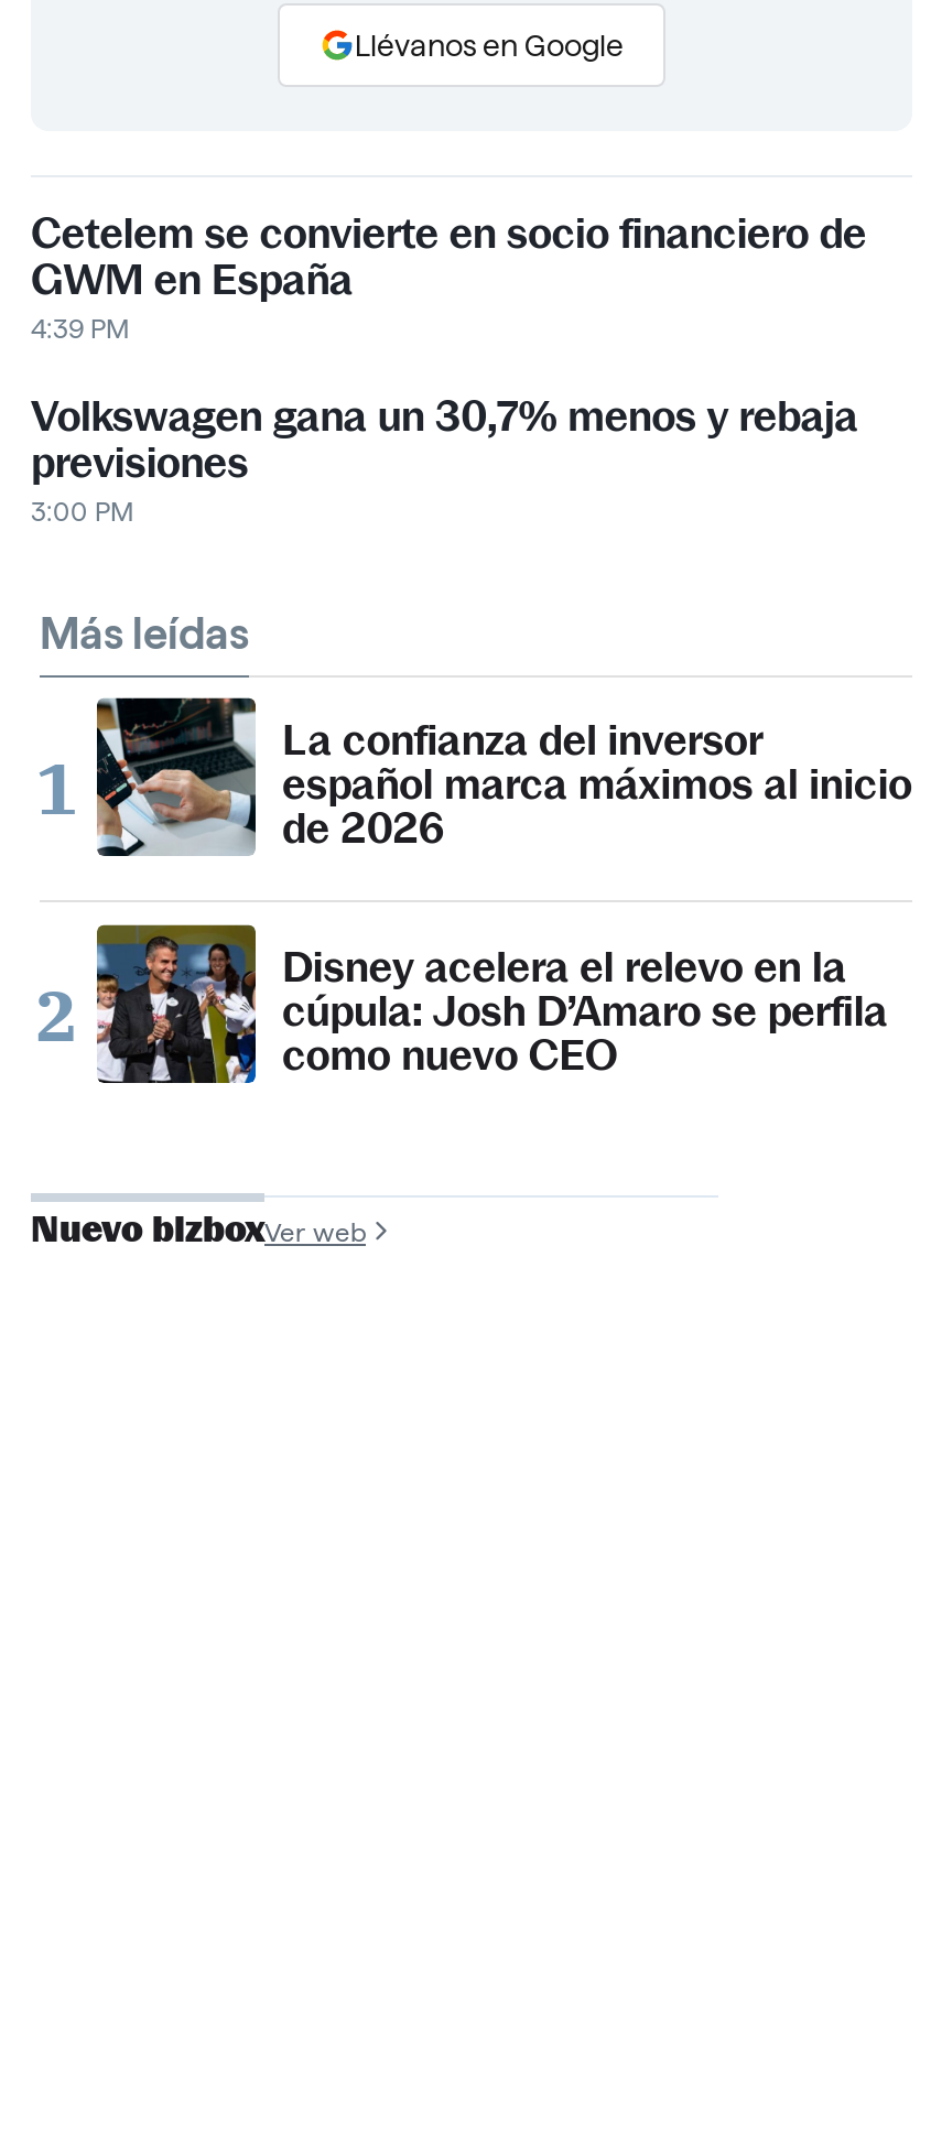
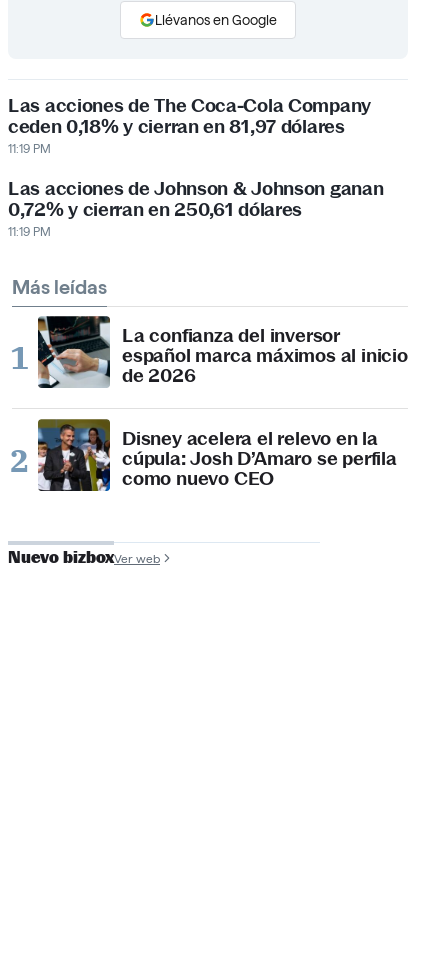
- Cetelem se convierte en socio financiero de
- GWM en España
- 4:39 PM
+ Las acciones de The Coca-Cola Company
+ ceden 0,18% y cierran en 81,97 dólares
+ 11:19 PM

- Volkswagen gana un 30,7% menos y rebaja
- previsiones
- 3:00 PM
+ Las acciones de Johnson & Johnson ganan
+ 0,72% y cierran en 250,61 dólares
+ 11:19 PM
